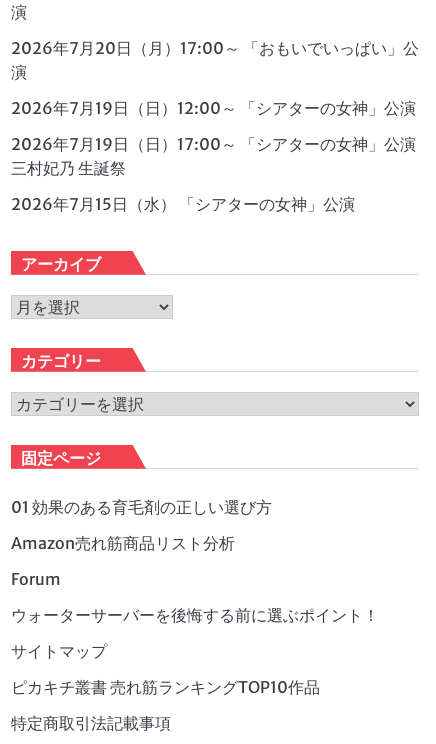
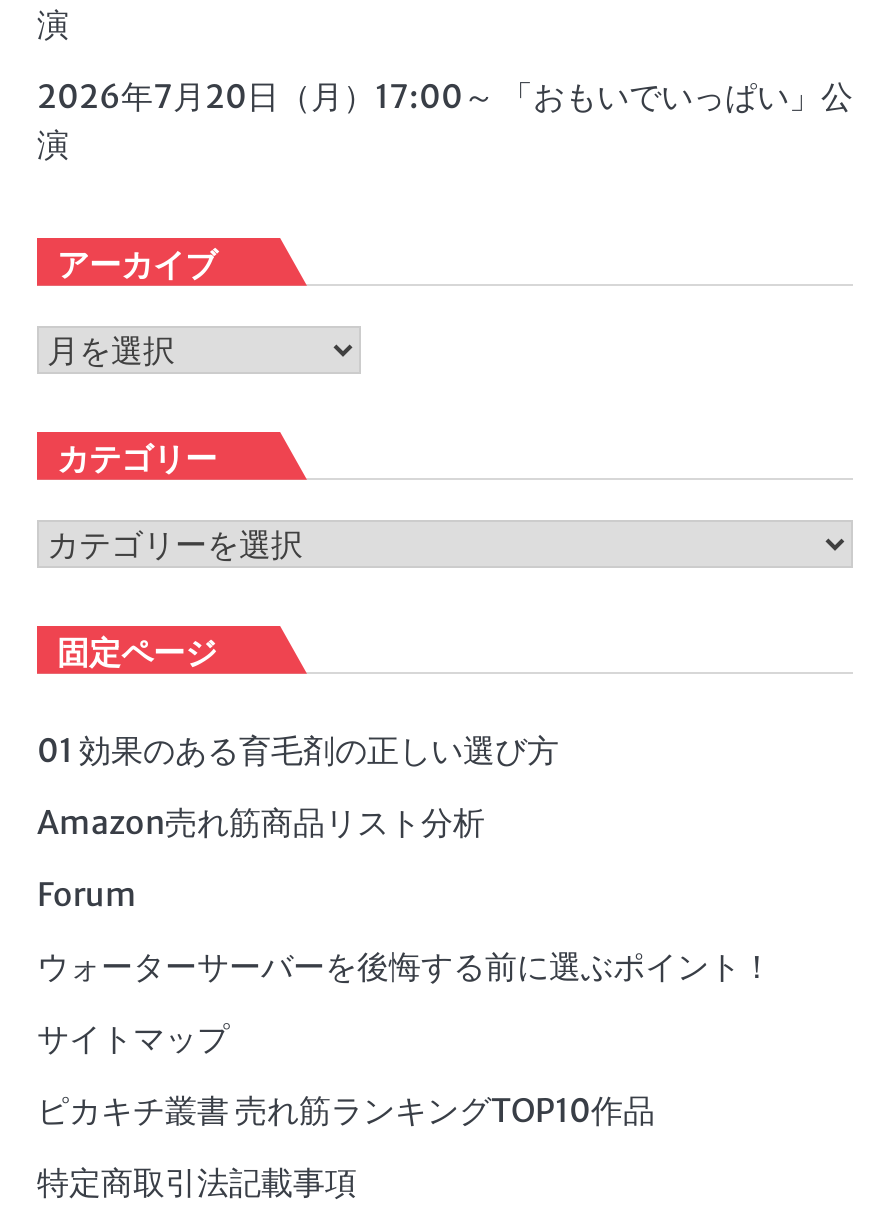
- 2026年7月19日（日）12:00～ 「シアターの女神」公演
- 2026年7月19日（日）17:00～ 「シアターの女神」公演
- 三村妃乃 生誕祭
- 2026年7月15日（水） 「シアターの女神」公演
